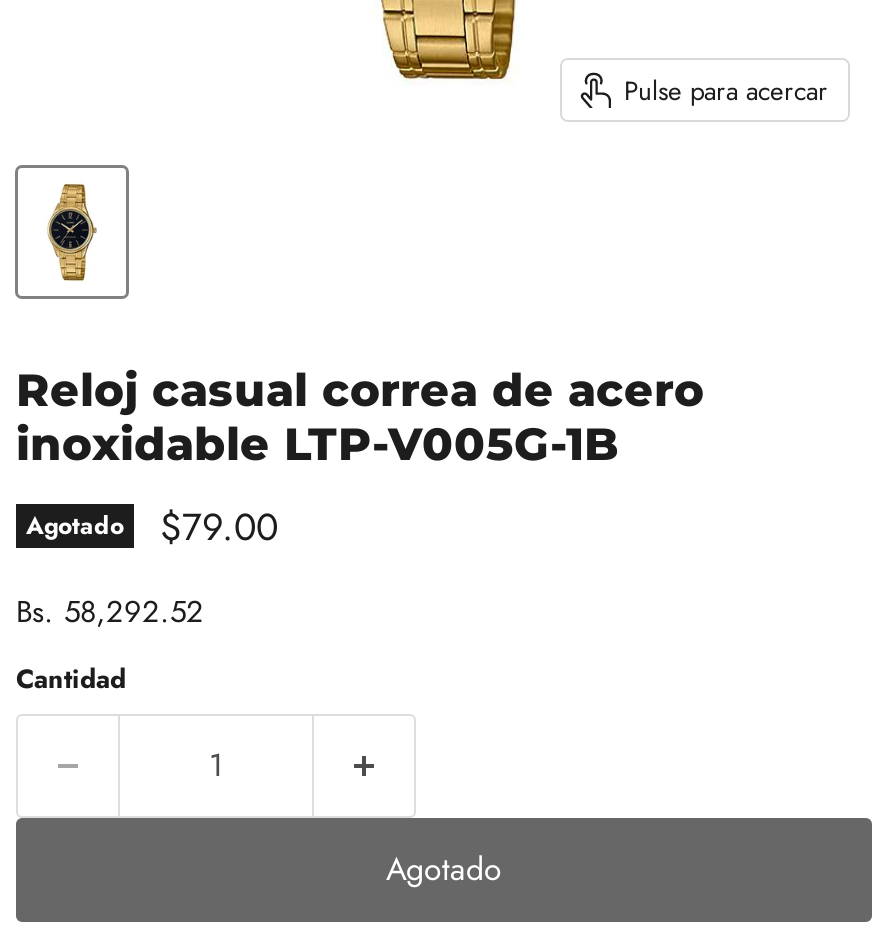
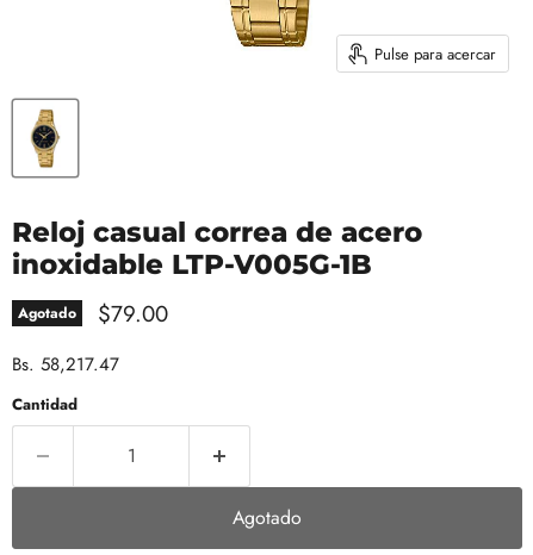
- Bs. 58,292.52
+ Bs. 58,217.47
